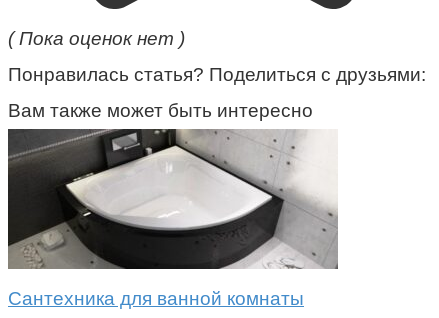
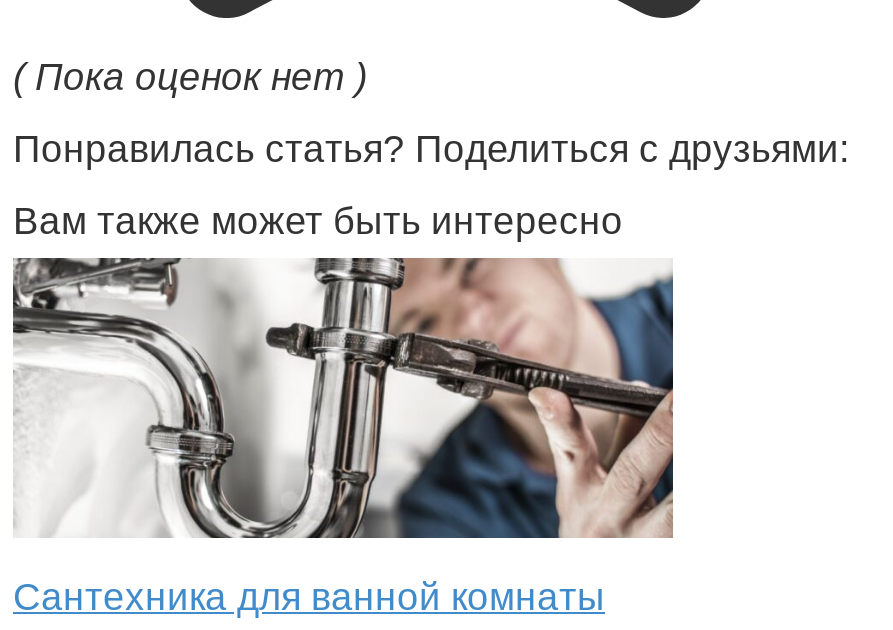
- [image]
+ [image]
